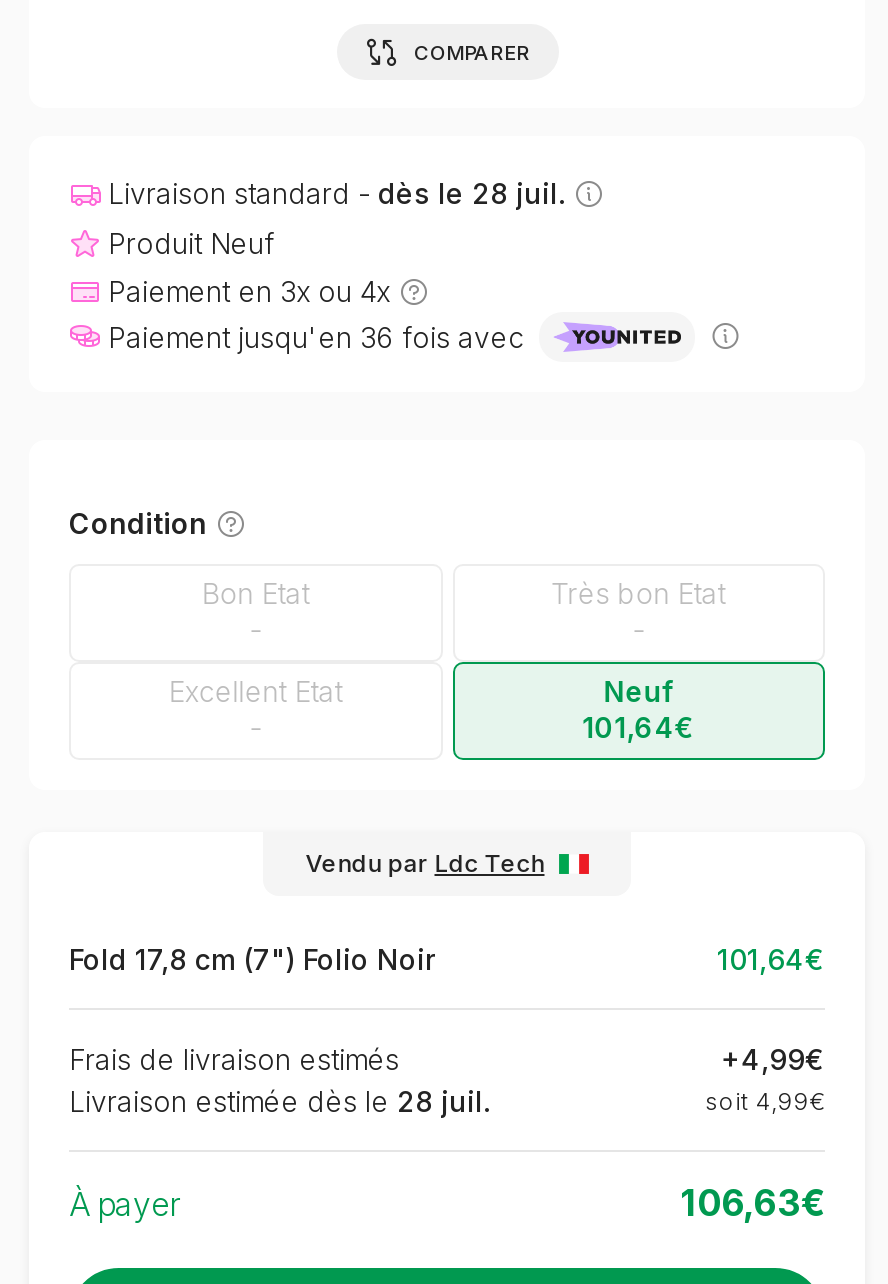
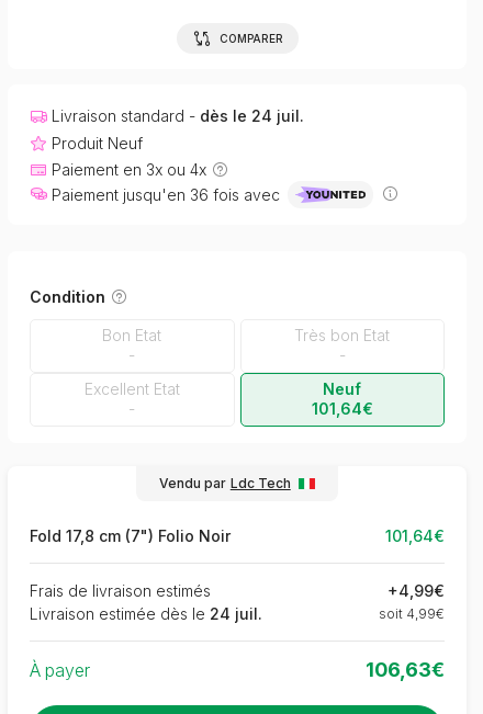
- Livraison standard - dès le 28 juil.
+ Livraison standard - dès le 24 juil.

- Livraison estimée dès le 28 juil.
+ Livraison estimée dès le 24 juil.
